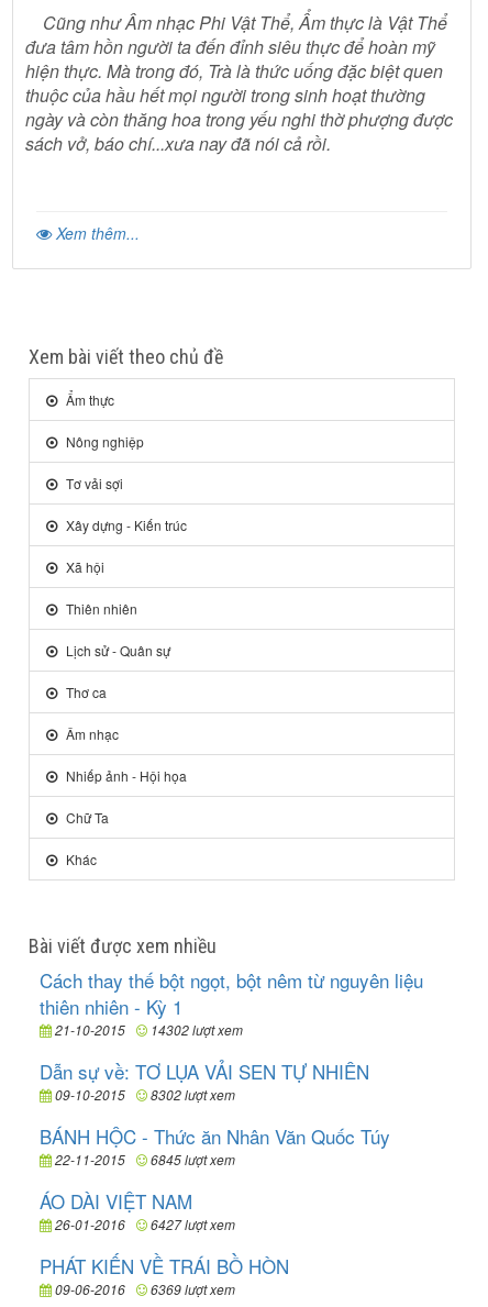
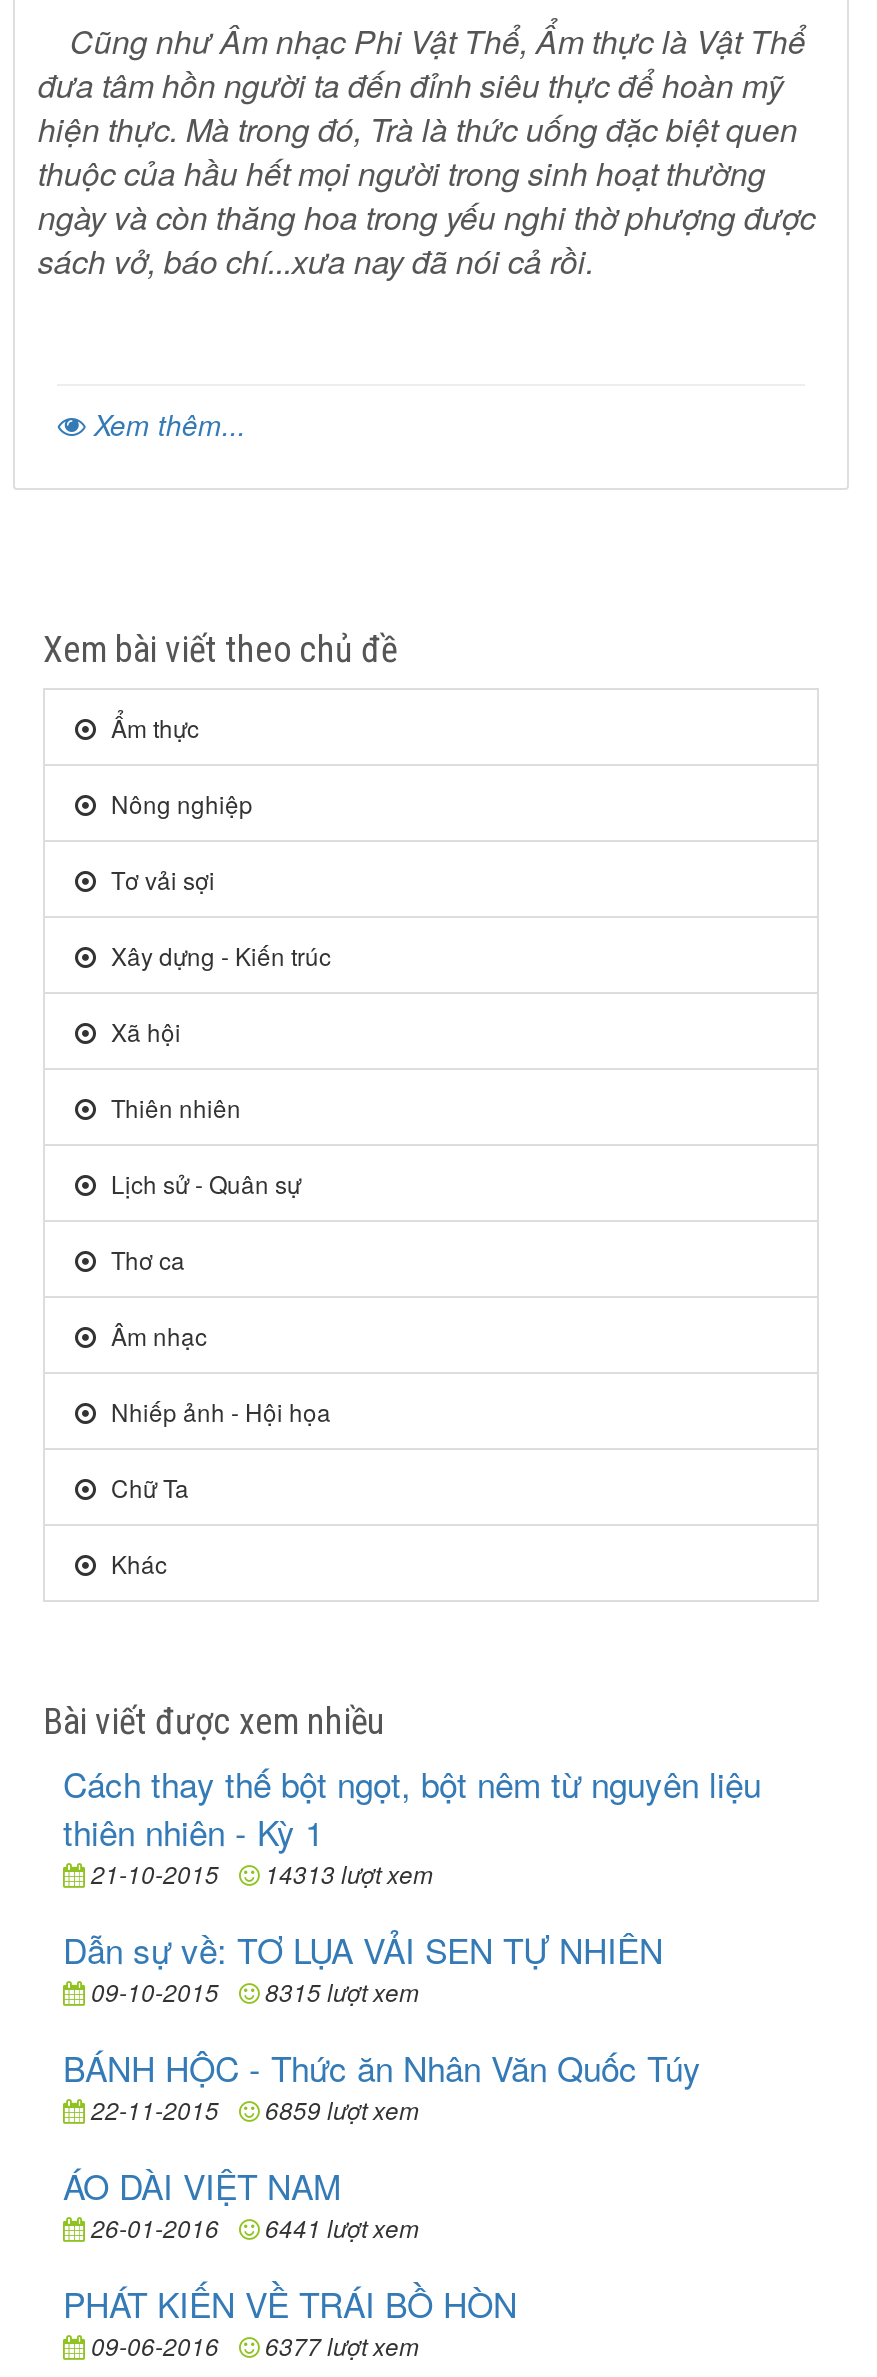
- 21-10-2015 14302 lượt xem
+ 21-10-2015 14313 lượt xem

- 09-10-2015 8302 lượt xem
+ 09-10-2015 8315 lượt xem

- 22-11-2015 6845 lượt xem
+ 22-11-2015 6859 lượt xem

- 26-01-2016 6427 lượt xem
+ 26-01-2016 6441 lượt xem

- 09-06-2016 6369 lượt xem
+ 09-06-2016 6377 lượt xem
